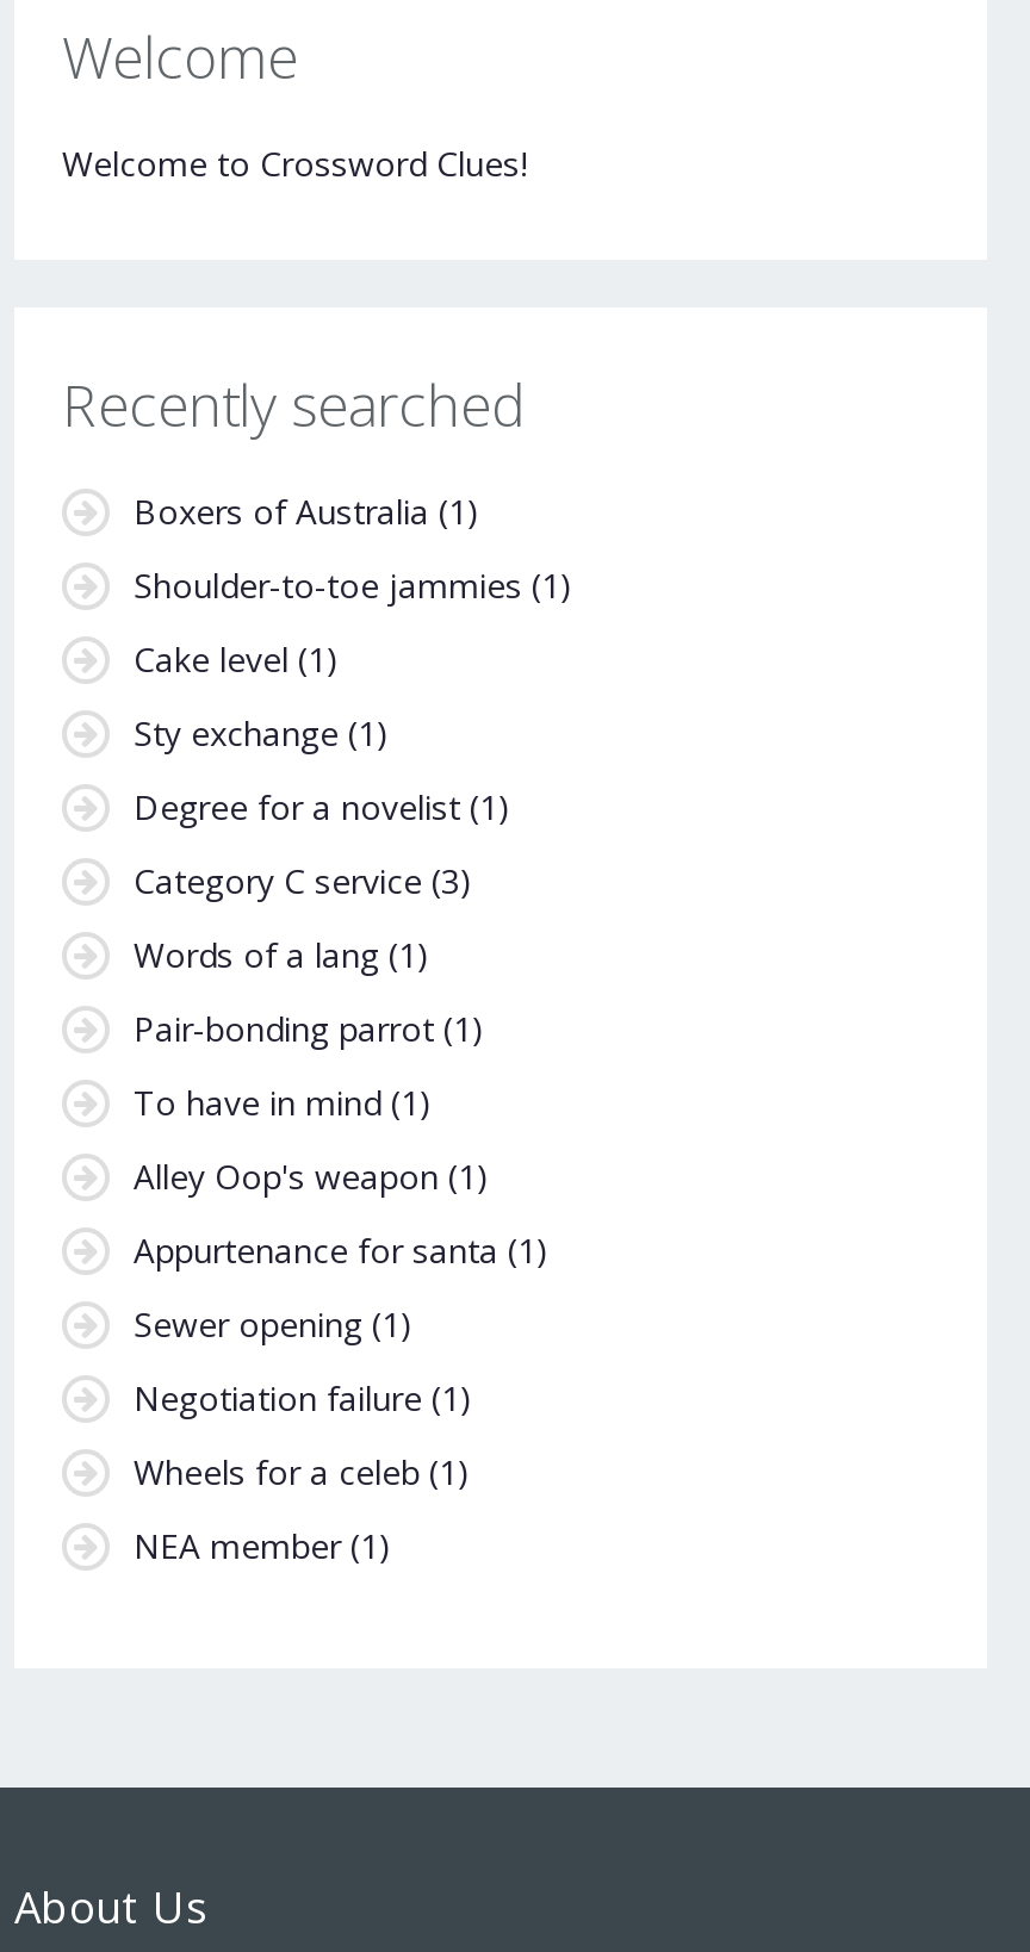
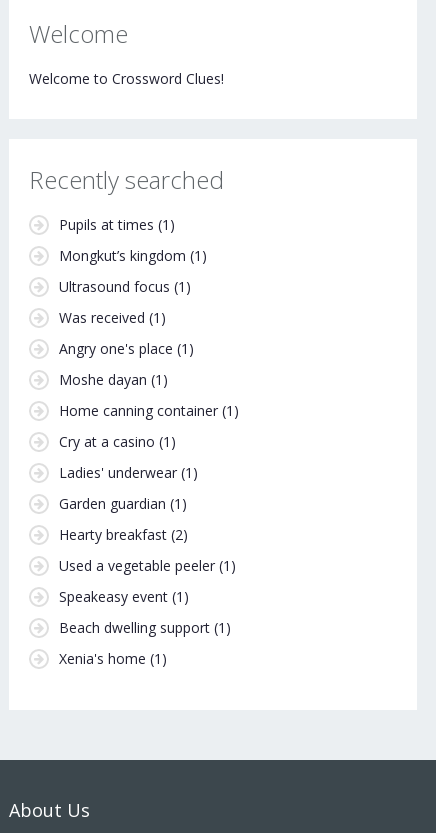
- Boxers of Australia (1)
+ Pupils at times (1)

- Shoulder-to-toe jammies (1)
+ Mongkut’s kingdom (1)

- Cake level (1)
+ Ultrasound focus (1)

- Sty exchange (1)
+ Was received (1)

- Degree for a novelist (1)
+ Angry one's place (1)

- Category C service (3)
+ Moshe dayan (1)

- Words of a lang (1)
+ Home canning container (1)

- Pair-bonding parrot (1)
+ Cry at a casino (1)

- To have in mind (1)
+ Ladies' underwear (1)

- Alley Oop's weapon (1)
+ Garden guardian (1)

- Appurtenance for santa (1)
+ Hearty breakfast (2)

- Sewer opening (1)
+ Used a vegetable peeler (1)

- Negotiation failure (1)
+ Speakeasy event (1)

- Wheels for a celeb (1)
+ Beach dwelling support (1)

- NEA member (1)
+ Xenia's home (1)
